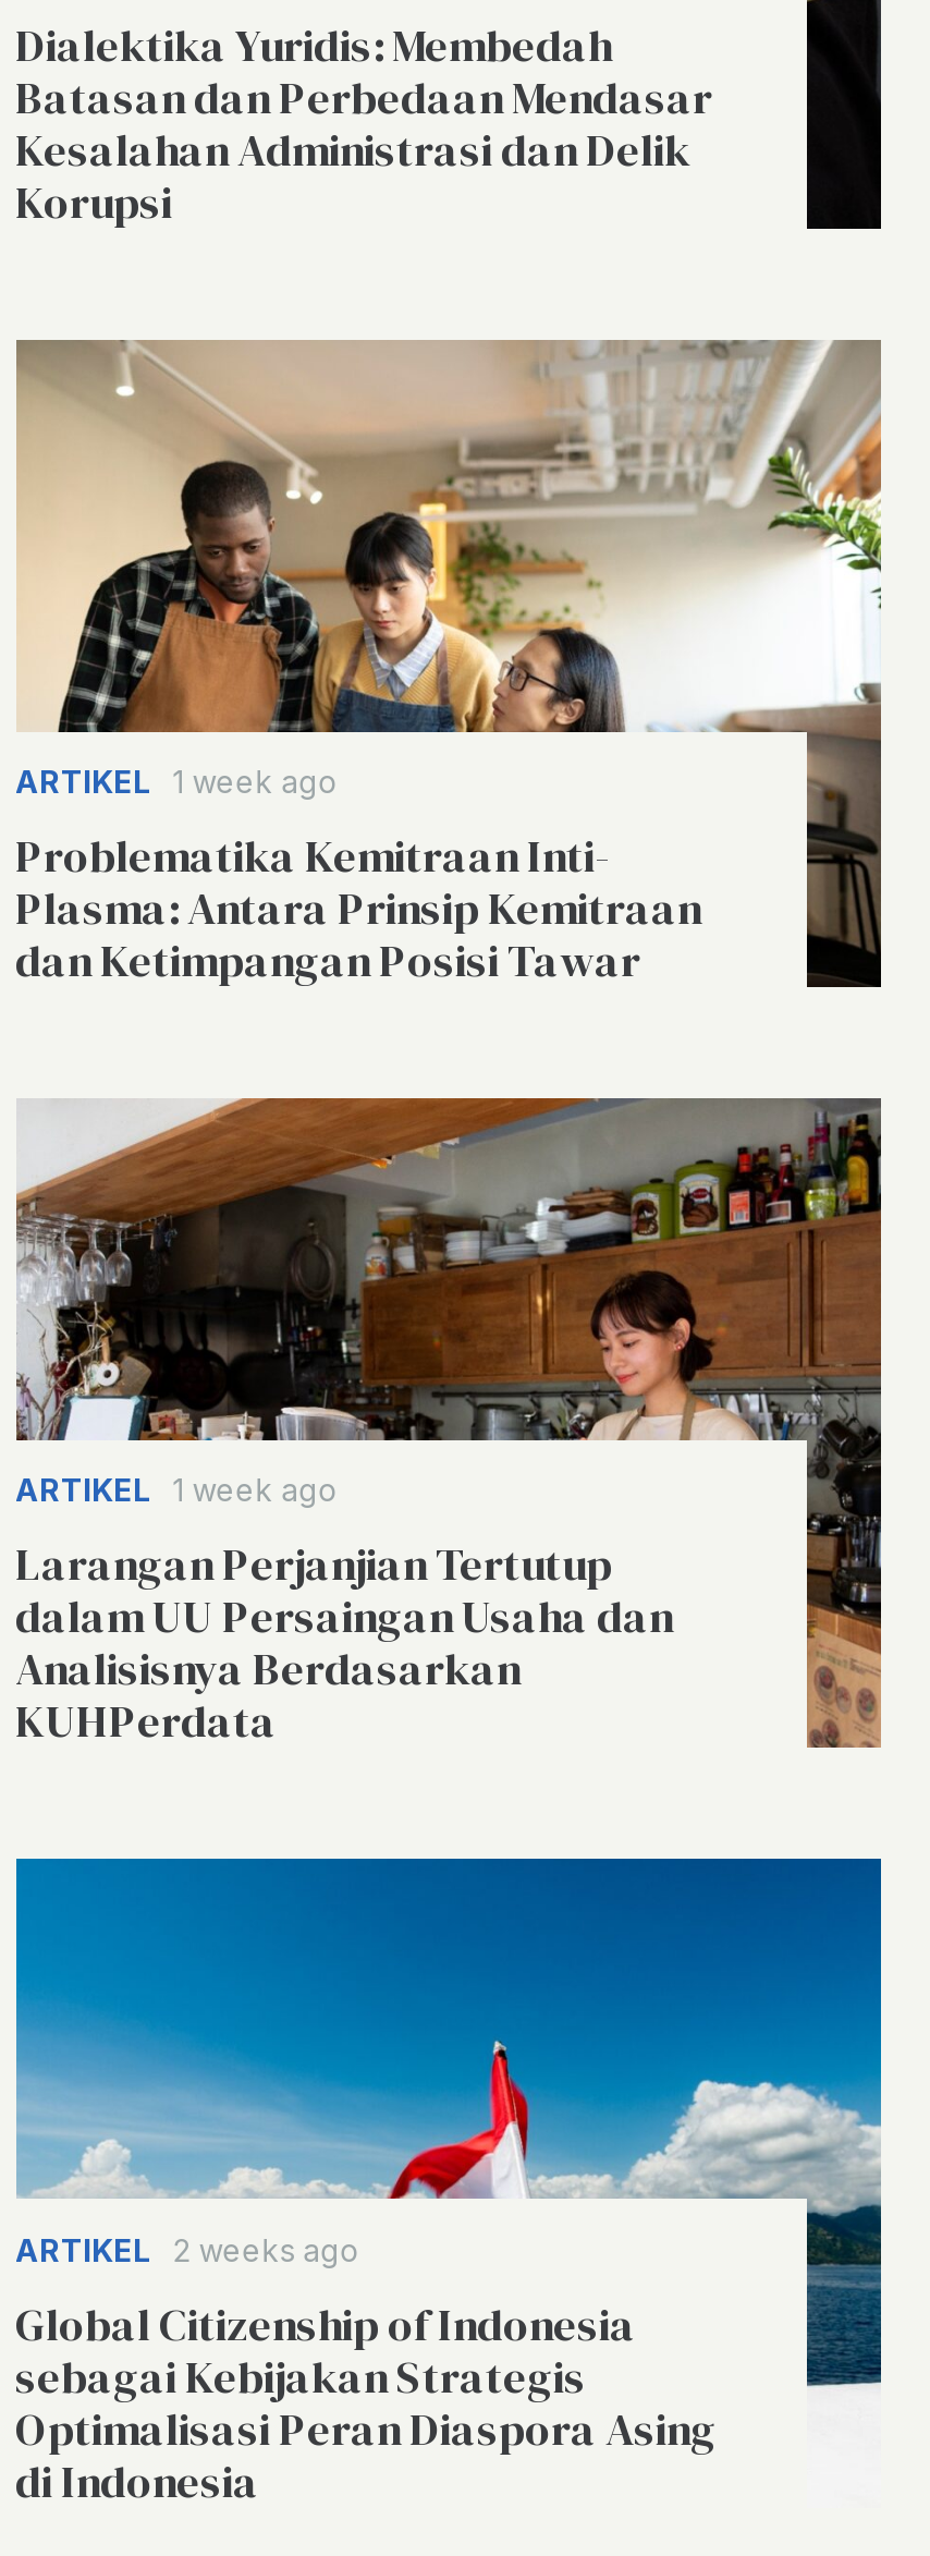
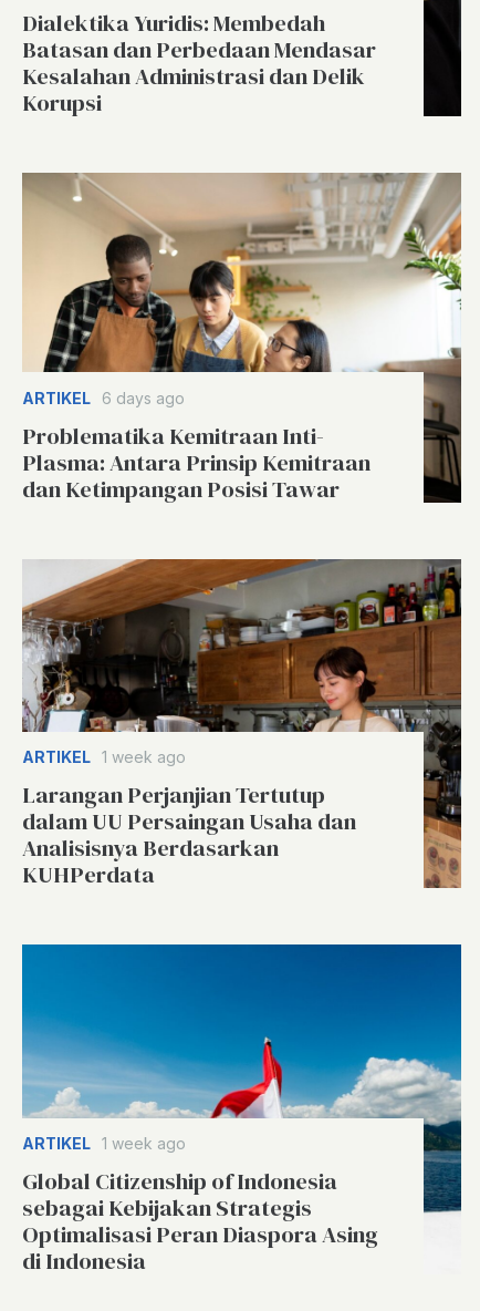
- ARTIKEL 1 week ago
+ ARTIKEL 6 days ago

- ARTIKEL 2 weeks ago
+ ARTIKEL 1 week ago
